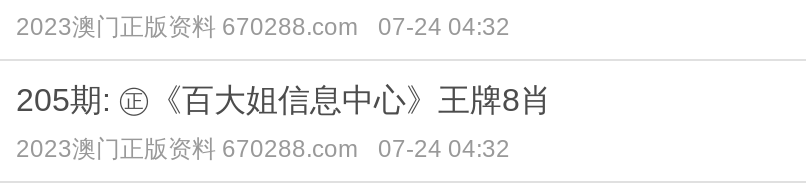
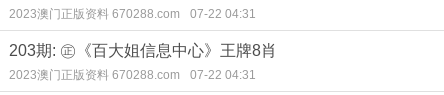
- 2023澳门正版资料 670288.com 07-24 04:32
+ 2023澳门正版资料 670288.com 07-22 04:31

- 205期: ㊣《百大姐信息中心》王牌8肖
+ 203期: ㊣《百大姐信息中心》王牌8肖

- 2023澳门正版资料 670288.com 07-24 04:32
+ 2023澳门正版资料 670288.com 07-22 04:31
